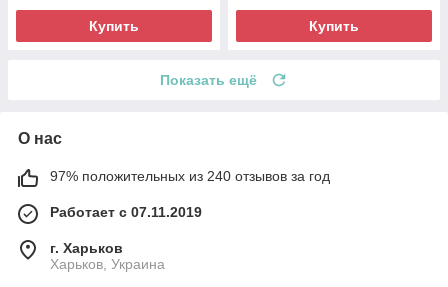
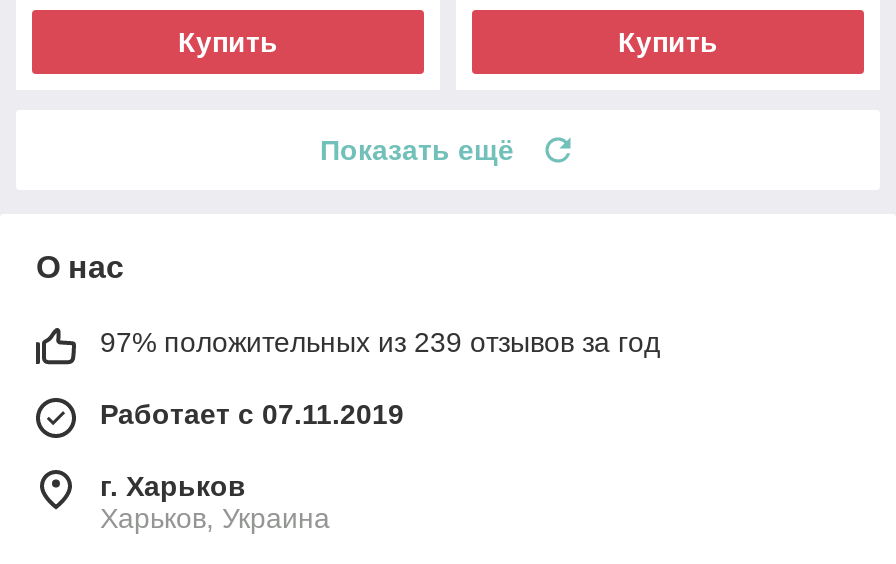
- 97% положительных из 240 отзывов за год
+ 97% положительных из 239 отзывов за год
